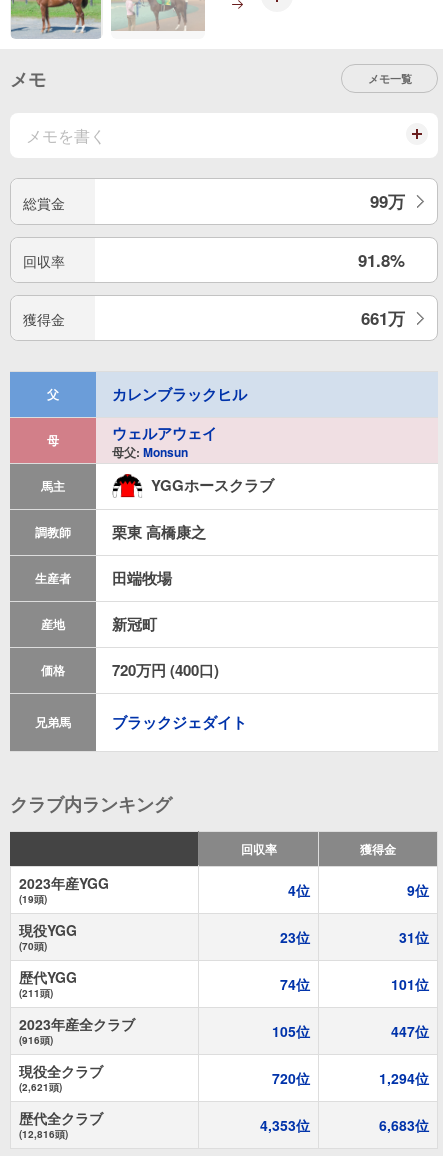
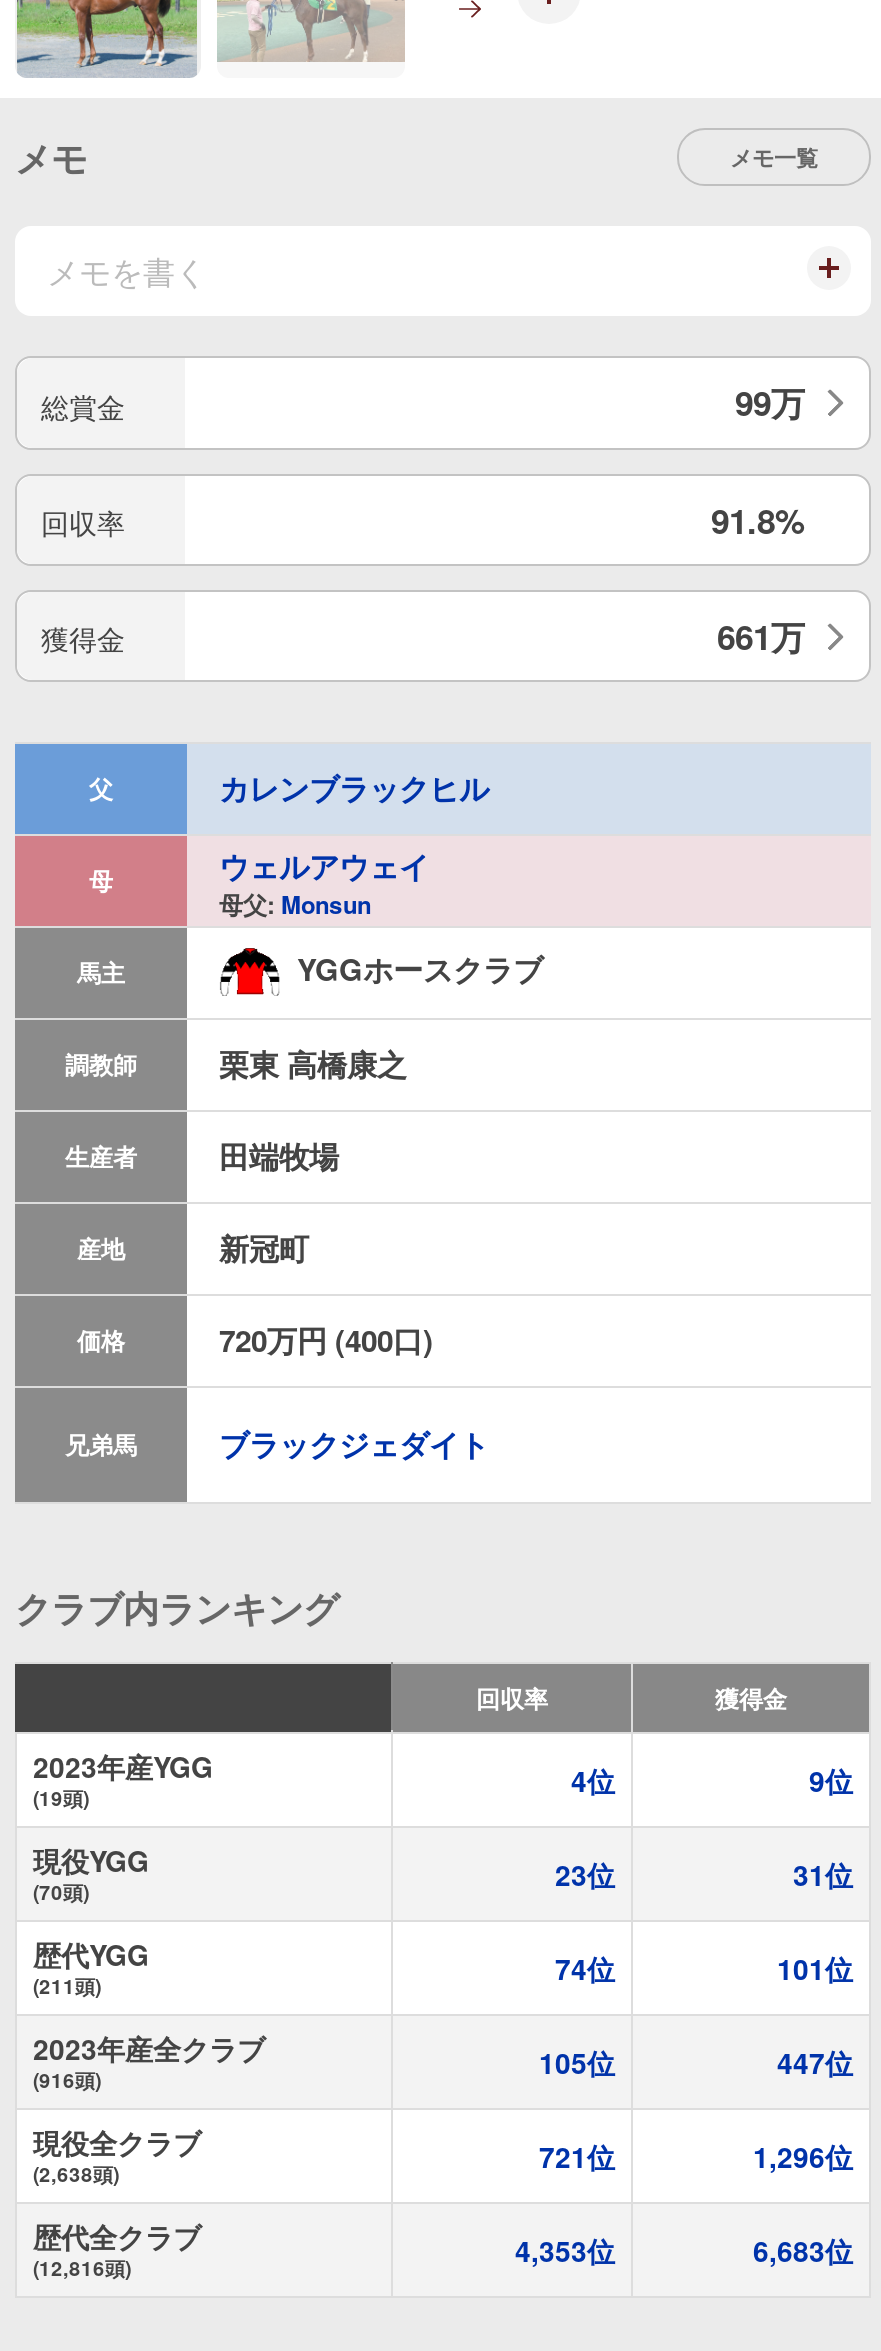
- 720位
+ 721位

- 1,294位
+ 1,296位

- (2,621頭)
+ (2,638頭)
